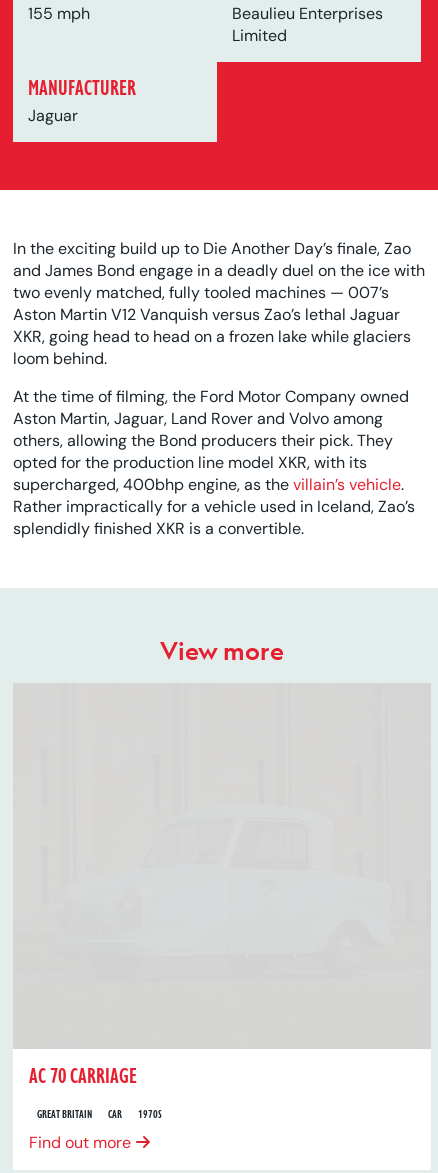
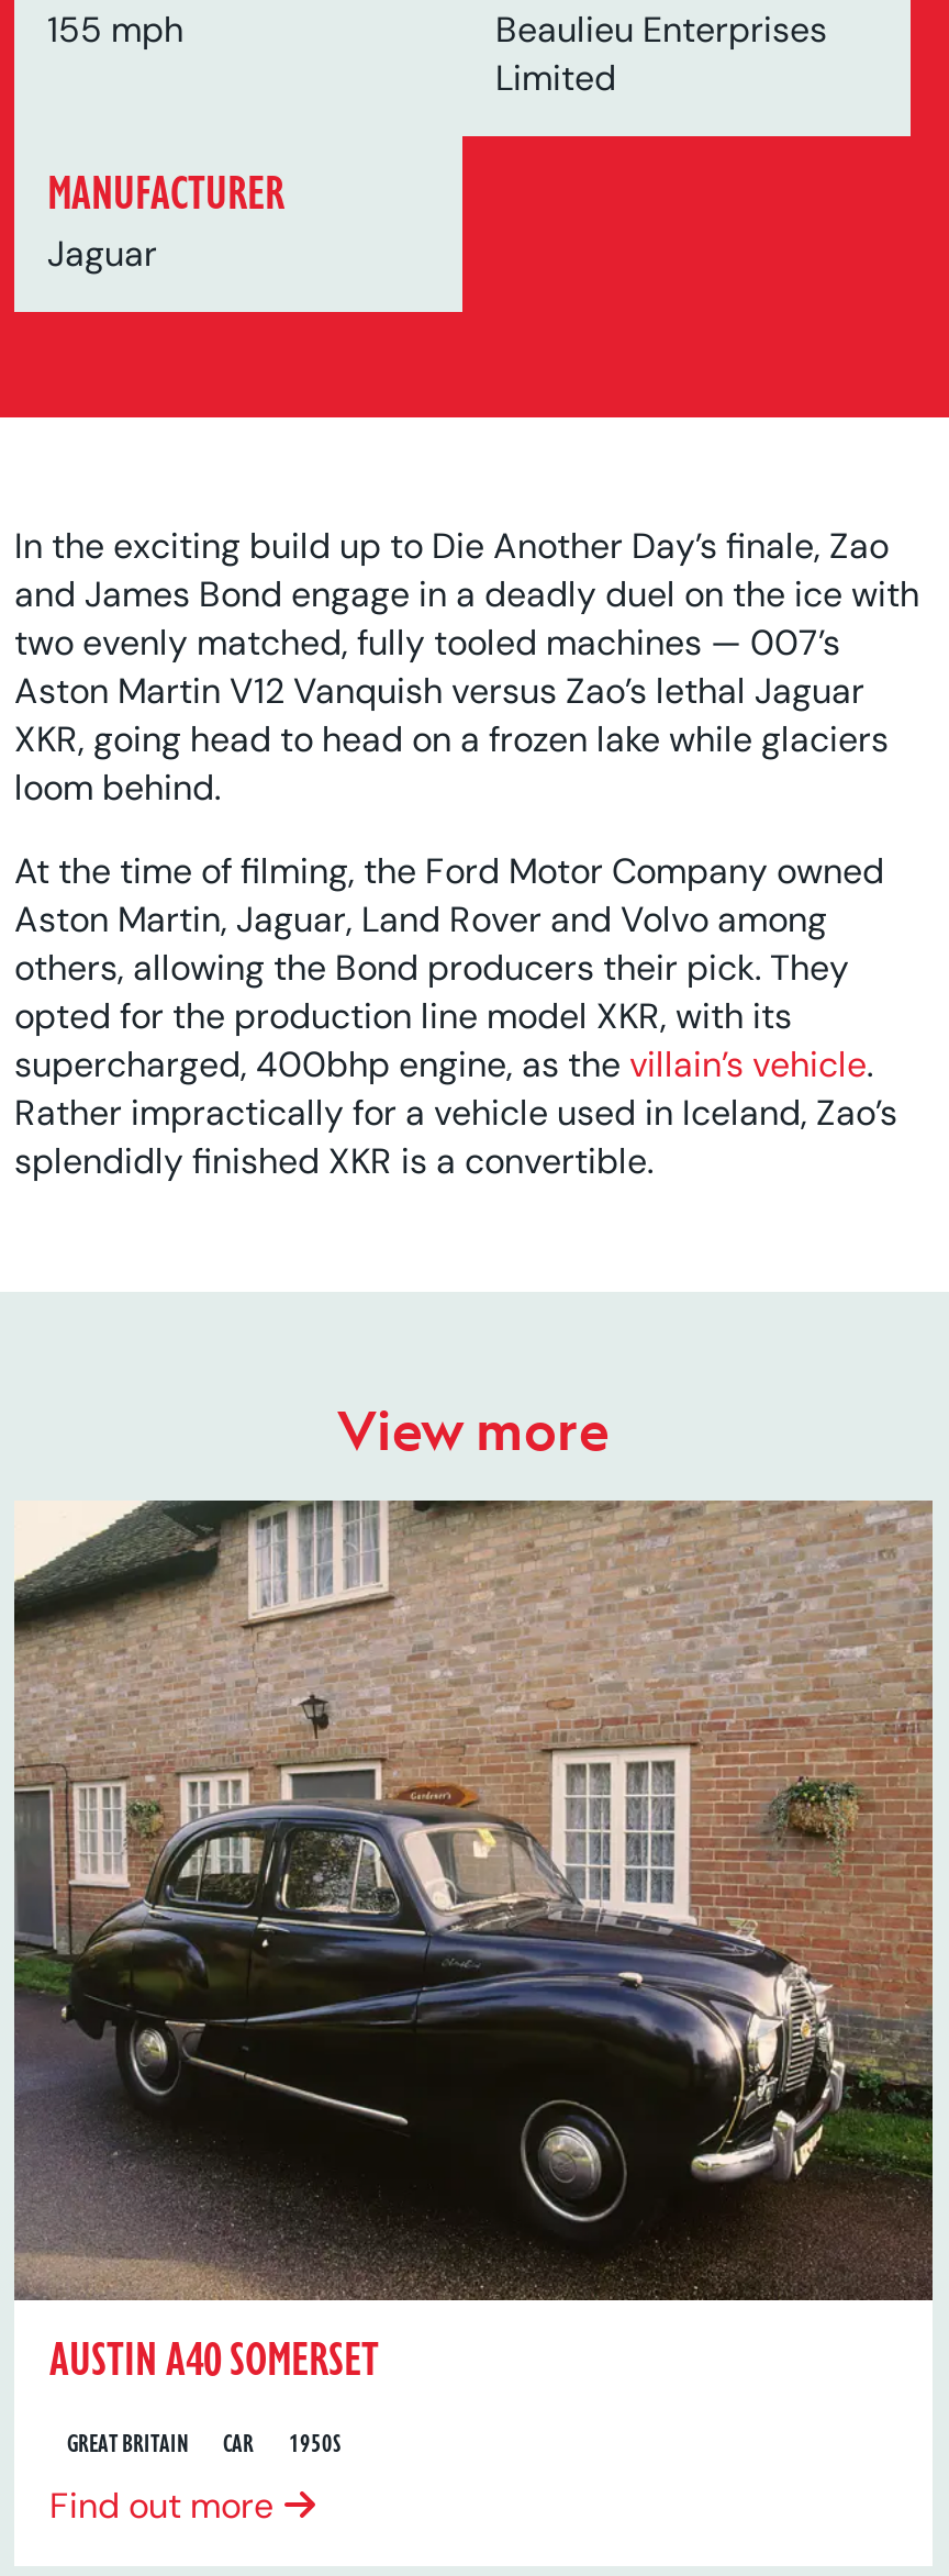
+ [image]

- AC 70 CARRIAGE
+ AUSTIN A40 SOMERSET

- GREAT BRITAIN CAR 1970S
+ GREAT BRITAIN CAR 1950S
